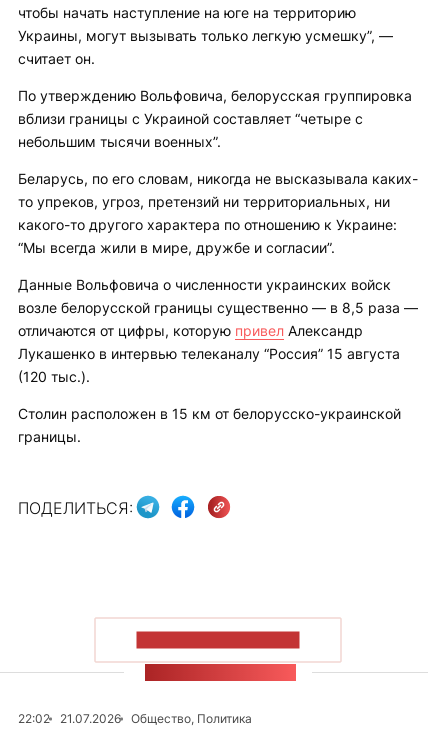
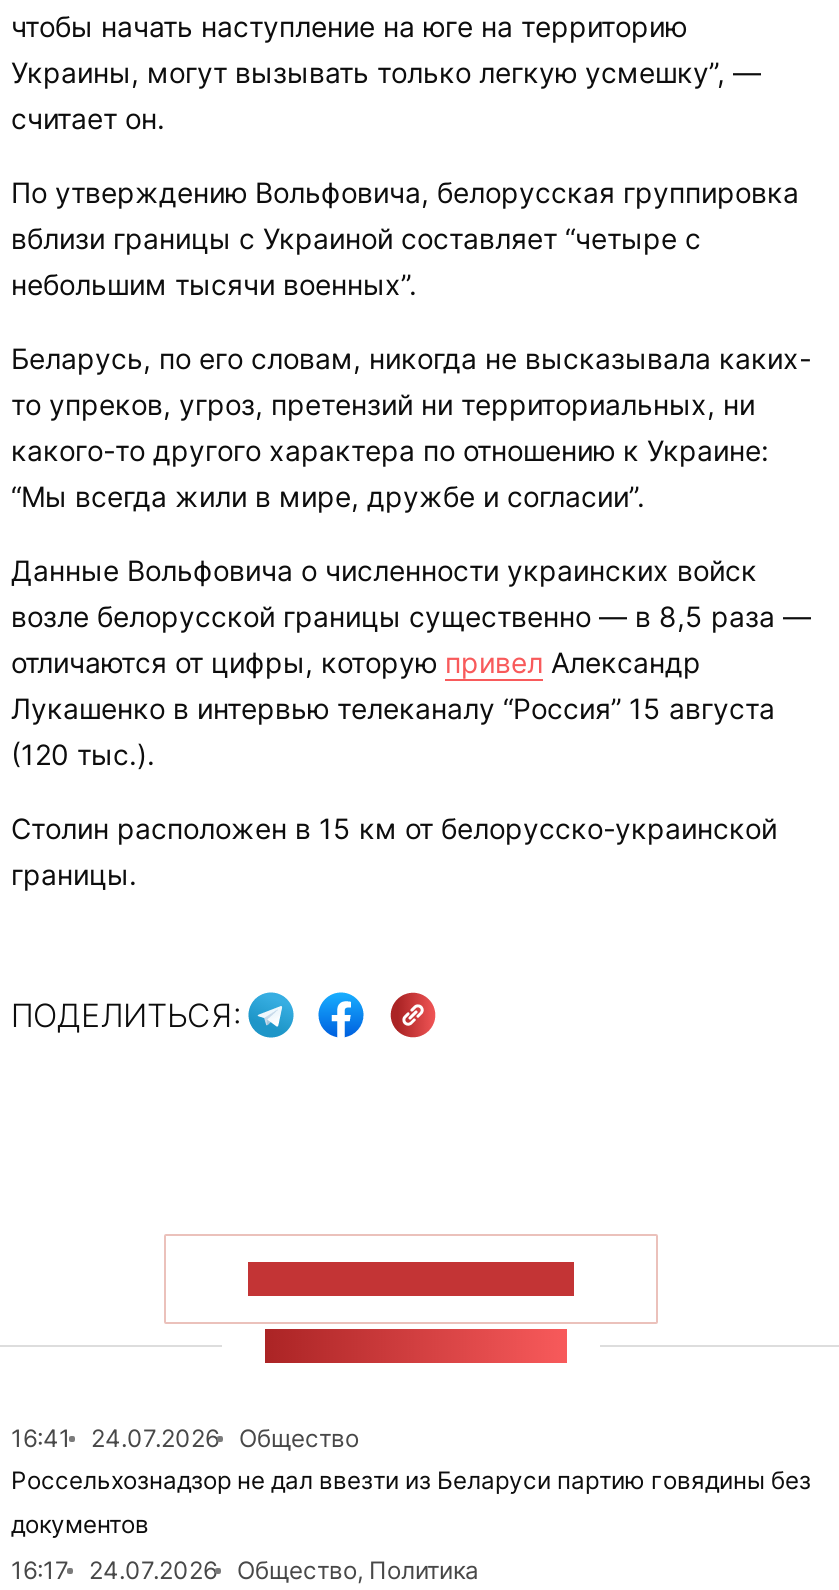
- 22:02
- 21.07.2026
+ 16:41
+ 24.07.2026
+ Общество
+ Россельхознадзор не дал ввезти из Беларуси партию говядины без
+ документов
+ 16:17
+ 24.07.2026
